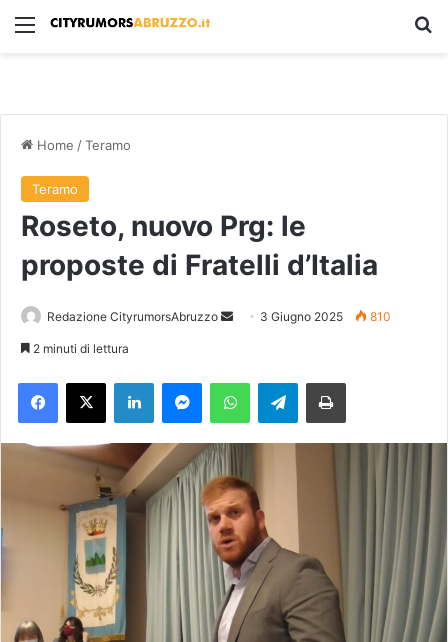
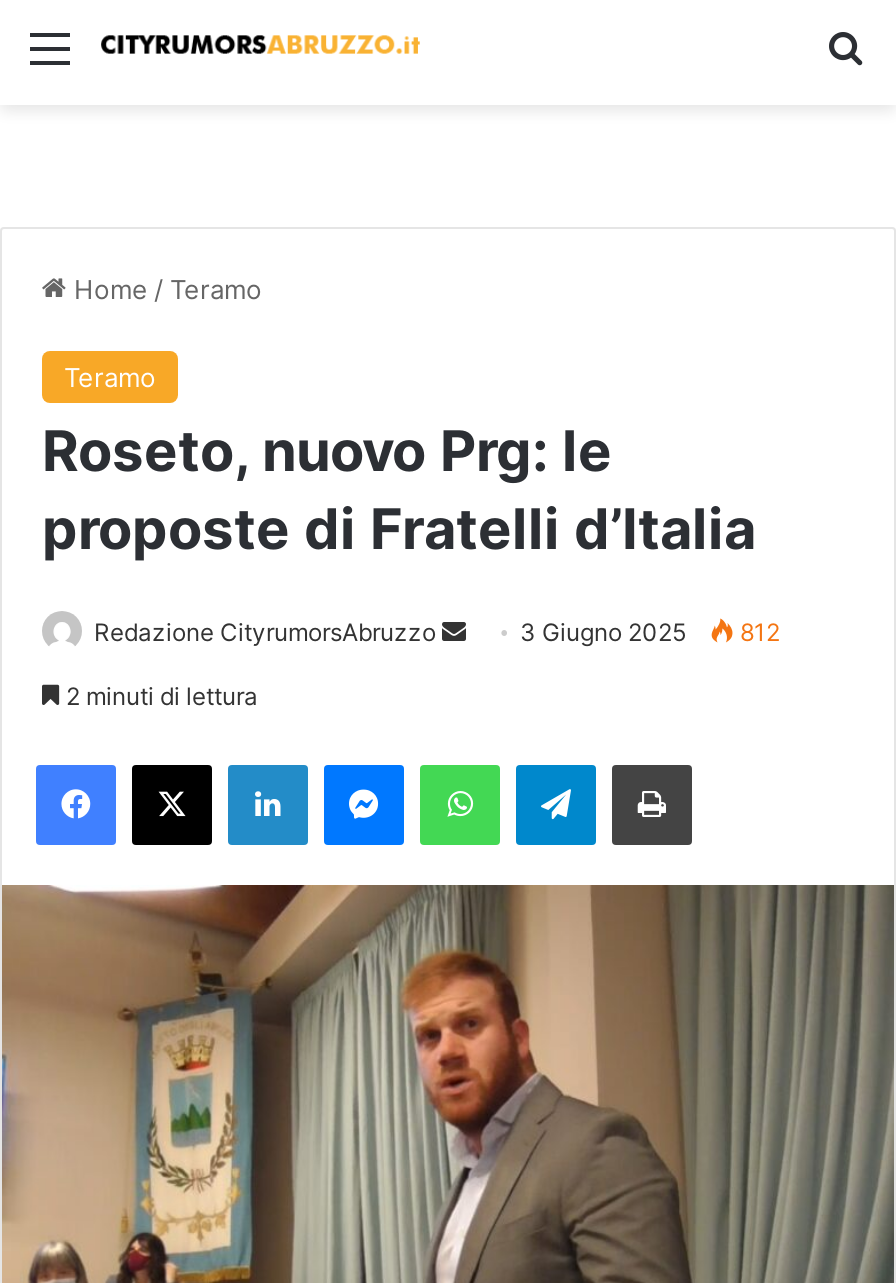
- 810
+ 812
